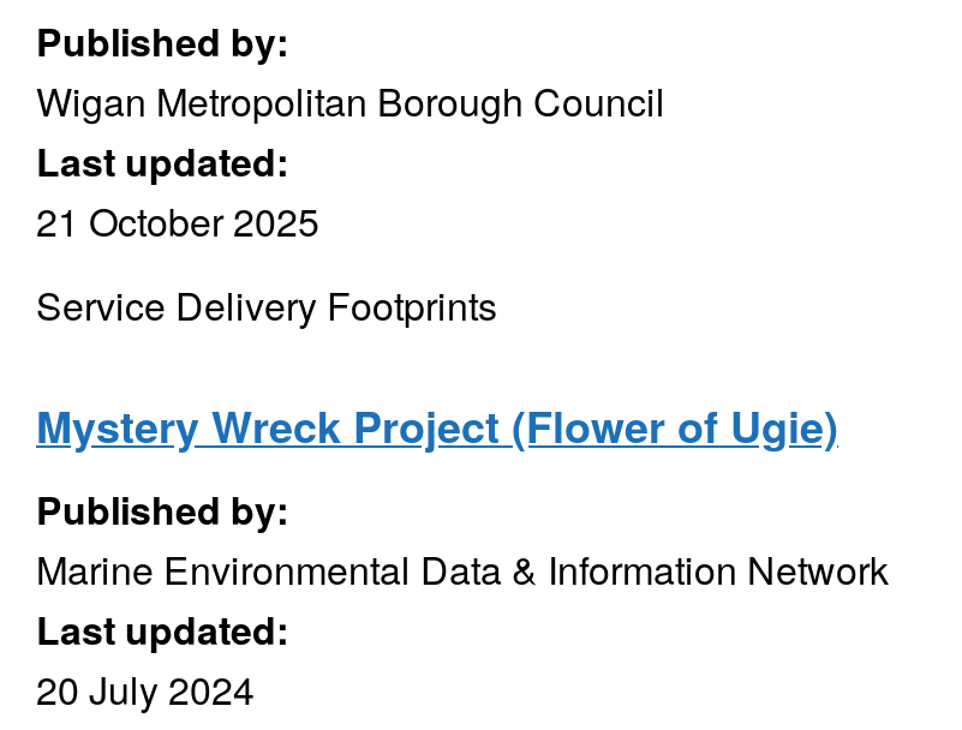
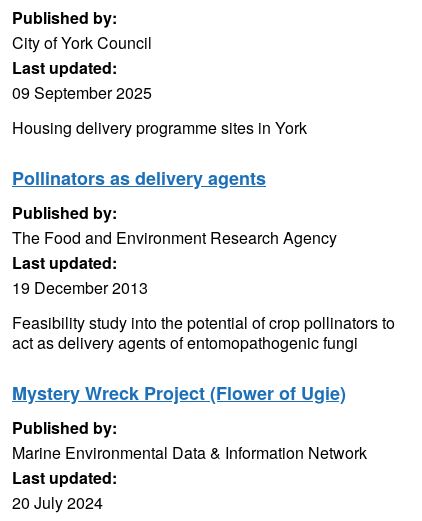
- Wigan Metropolitan Borough Council
+ City of York Council

- 21 October 2025
- Service Delivery Footprints
+ 09 September 2025
+ Housing delivery programme sites in York
+ Pollinators as delivery agents
+ Published by:
+ The Food and Environment Research Agency
+ Last updated:
+ 19 December 2013
+ Feasibility study into the potential of crop pollinators to
+ act as delivery agents of entomopathogenic fungi
